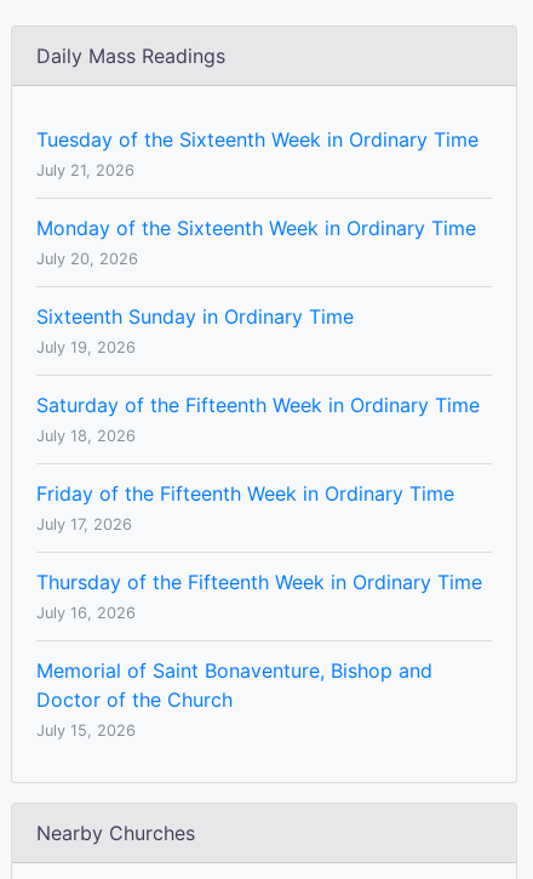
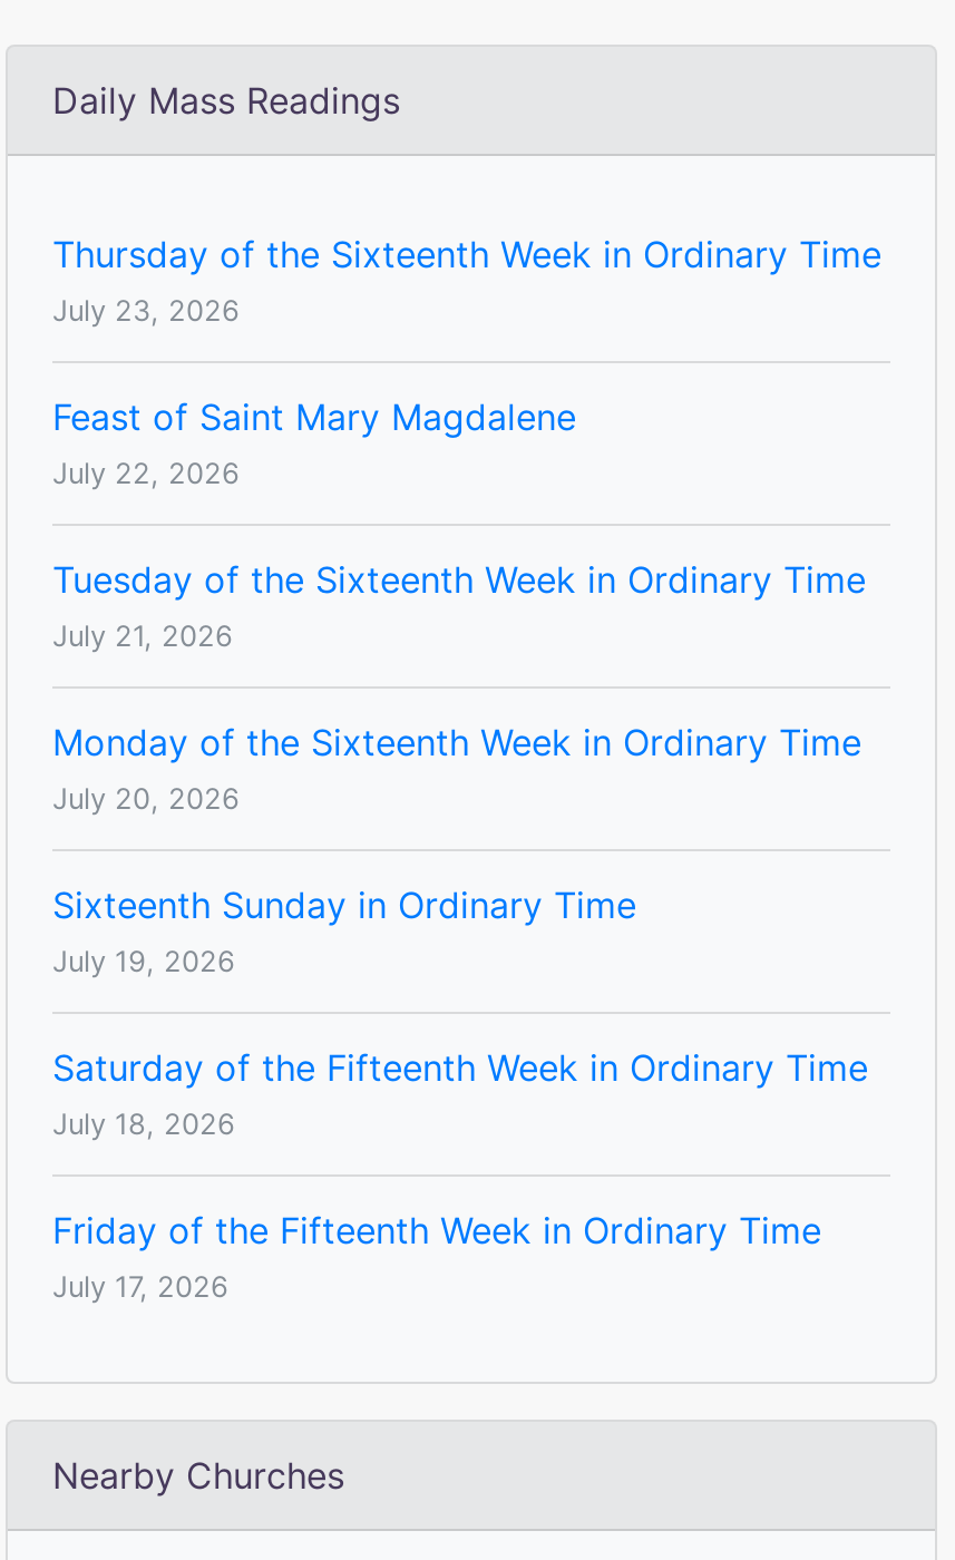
+ Thursday of the Sixteenth Week in Ordinary Time
+ July 23, 2026
+ Feast of Saint Mary Magdalene
+ July 22, 2026

moved down: Tuesday of the Sixteenth Week in Ordinary Time | July 21, 2026 | Monday of the Sixteenth Week in Ordinary Time | ... | Friday of the Fifteenth Week in Ordinary Time | July 17, 2026

- Thursday of the Fifteenth Week in Ordinary Time
- July 16, 2026
- Memorial of Saint Bonaventure, Bishop and
- Doctor of the Church
- July 15, 2026
